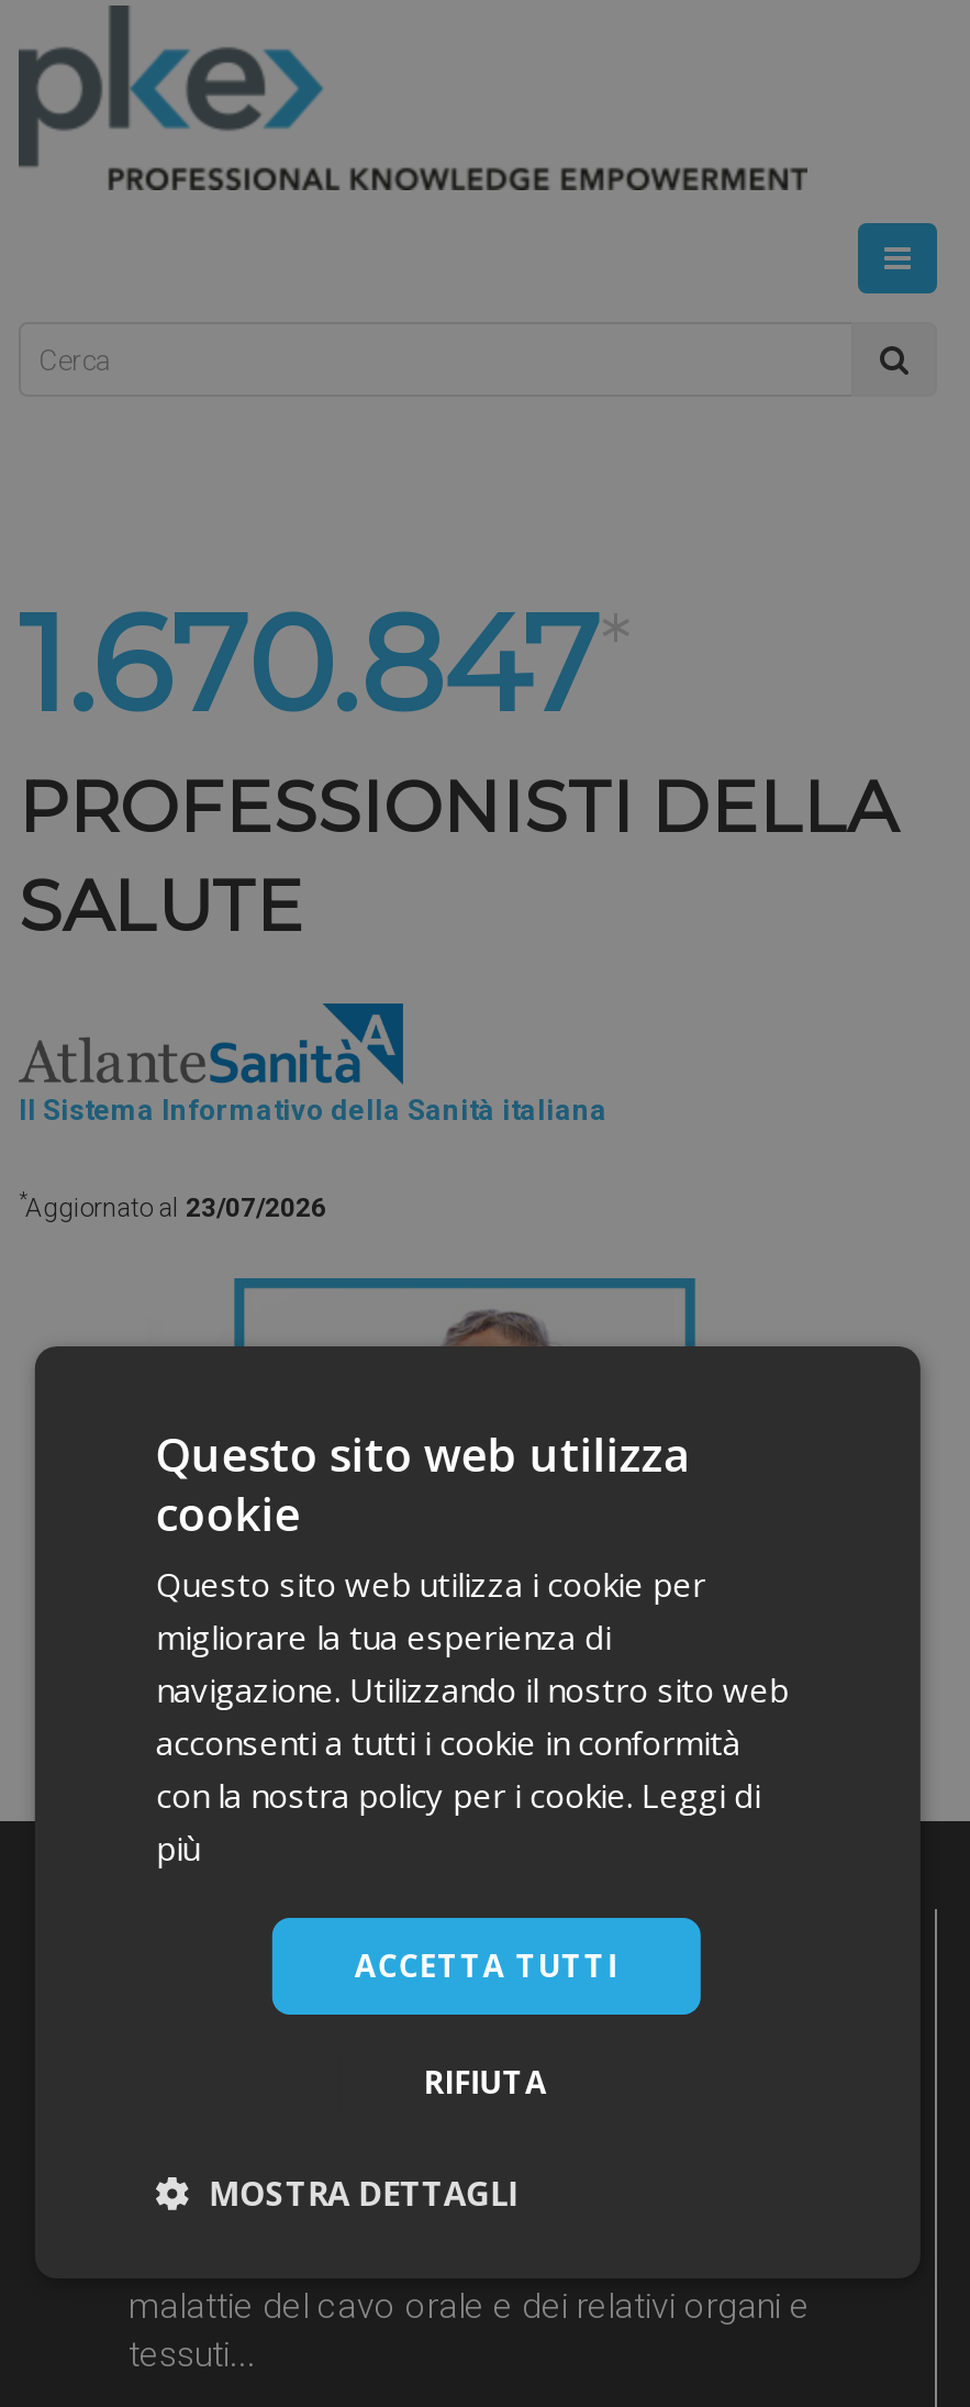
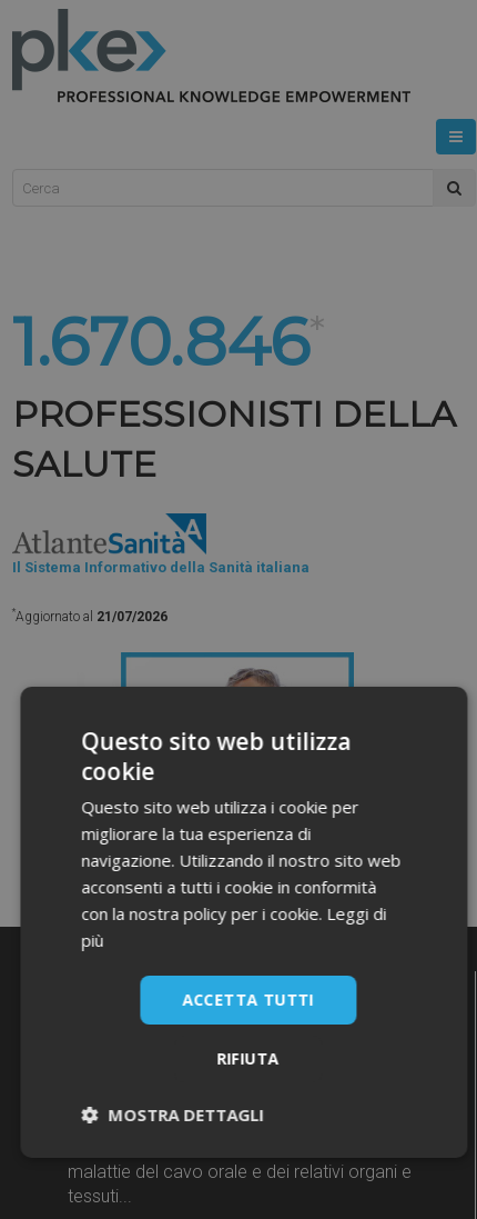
- 1.670.847*
+ 1.670.846*

- *Aggiornato al 23/07/2026
+ *Aggiornato al 21/07/2026
